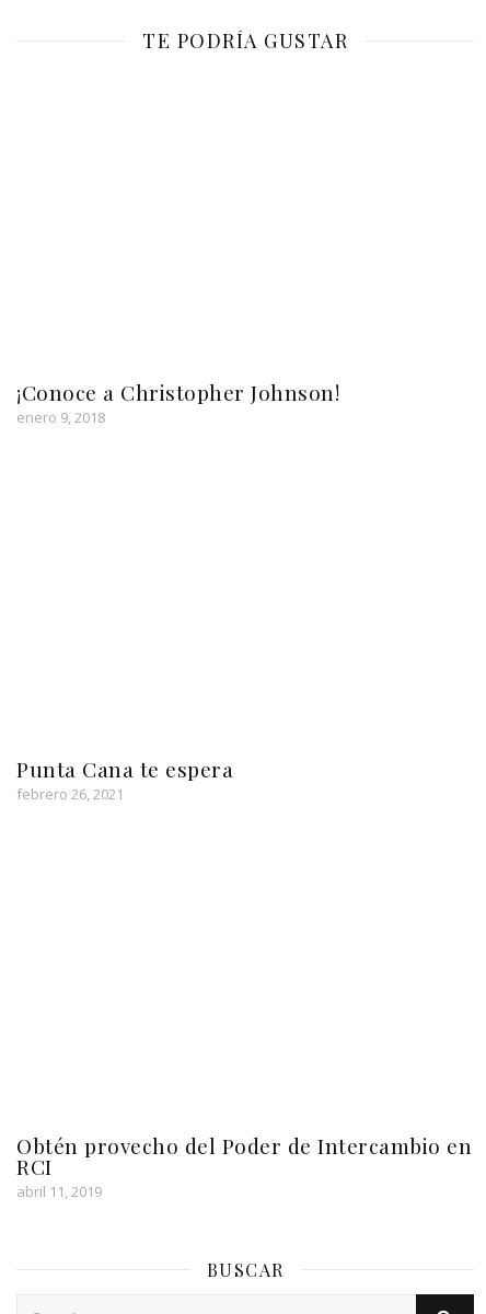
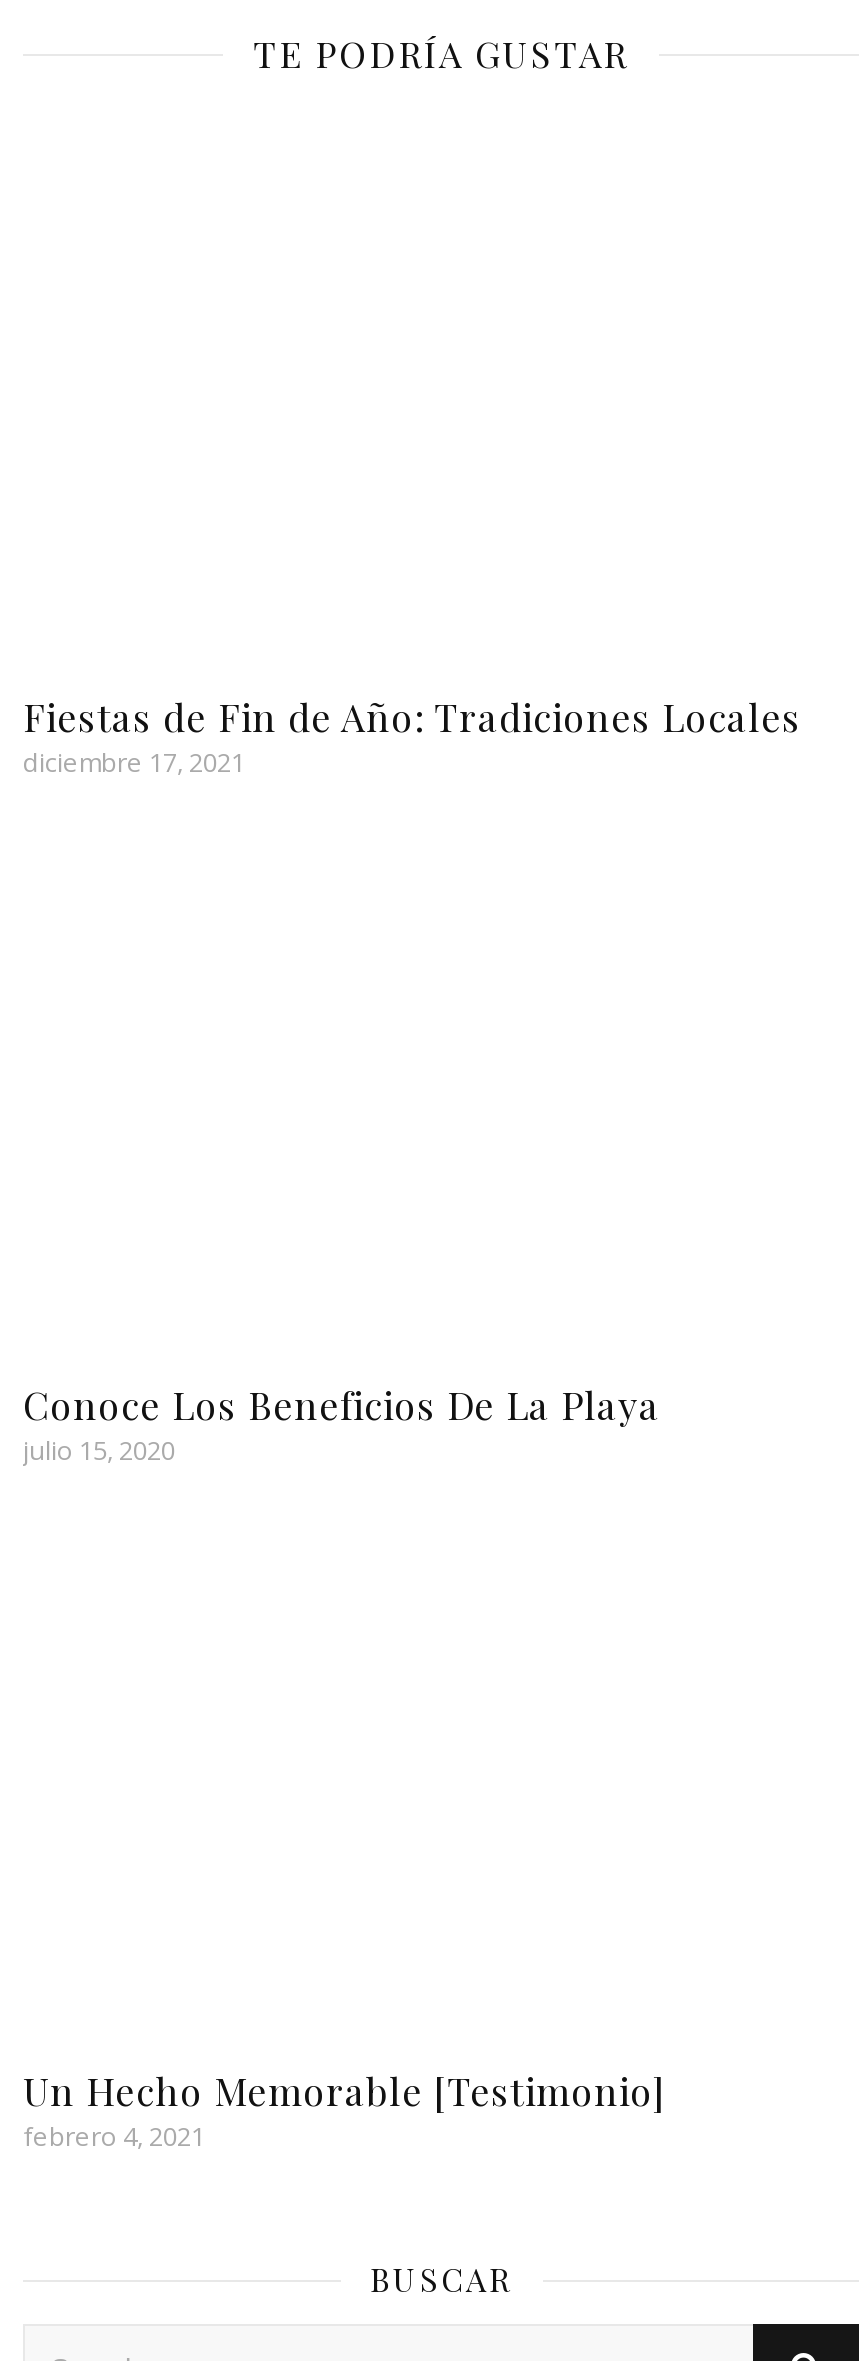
- ¡Conoce a Christopher Johnson!
- enero 9, 2018
+ Fiestas de Fin de Año: Tradiciones Locales
+ diciembre 17, 2021

- Punta Cana te espera
- febrero 26, 2021
+ Conoce Los Beneficios De La Playa
+ julio 15, 2020

- Obtén provecho del Poder de Intercambio en
- RCI
- abril 11, 2019
+ Un Hecho Memorable [Testimonio]
+ febrero 4, 2021
